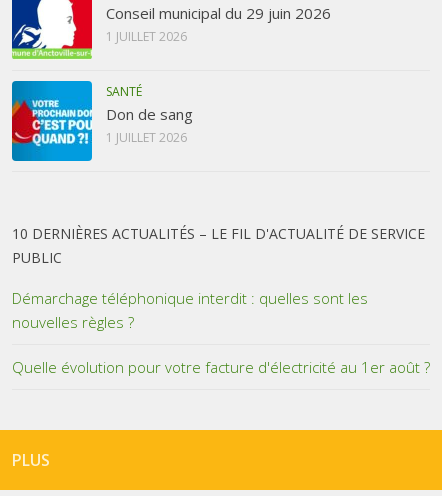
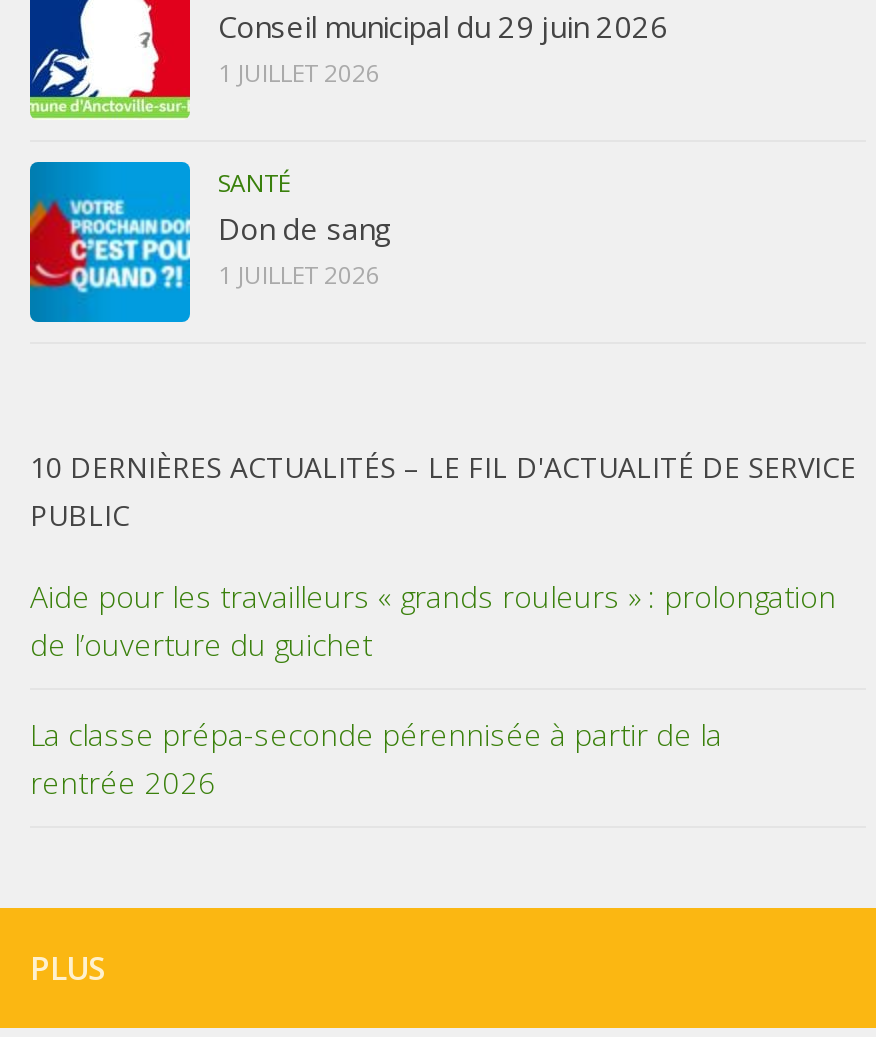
- Démarchage téléphonique interdit : quelles sont les
- nouvelles règles ?
+ Aide pour les travailleurs « grands rouleurs » : prolongation
+ de l’ouverture du guichet

- Quelle évolution pour votre facture d'électricité au 1er août ?
+ La classe prépa-seconde pérennisée à partir de la
+ rentrée 2026
